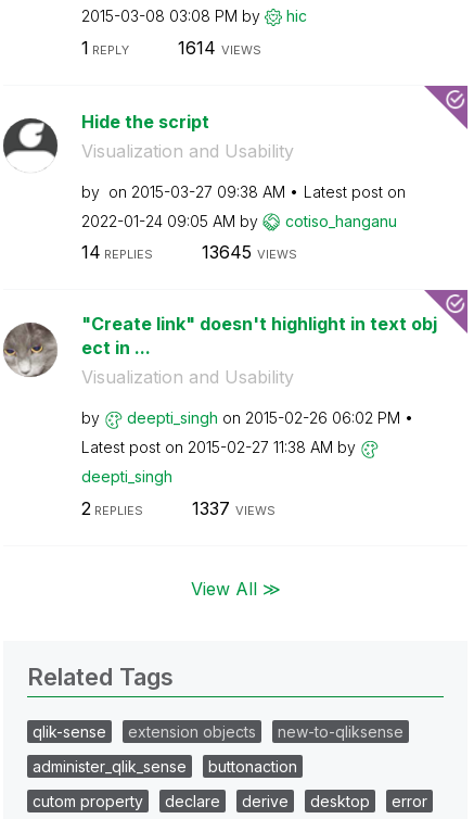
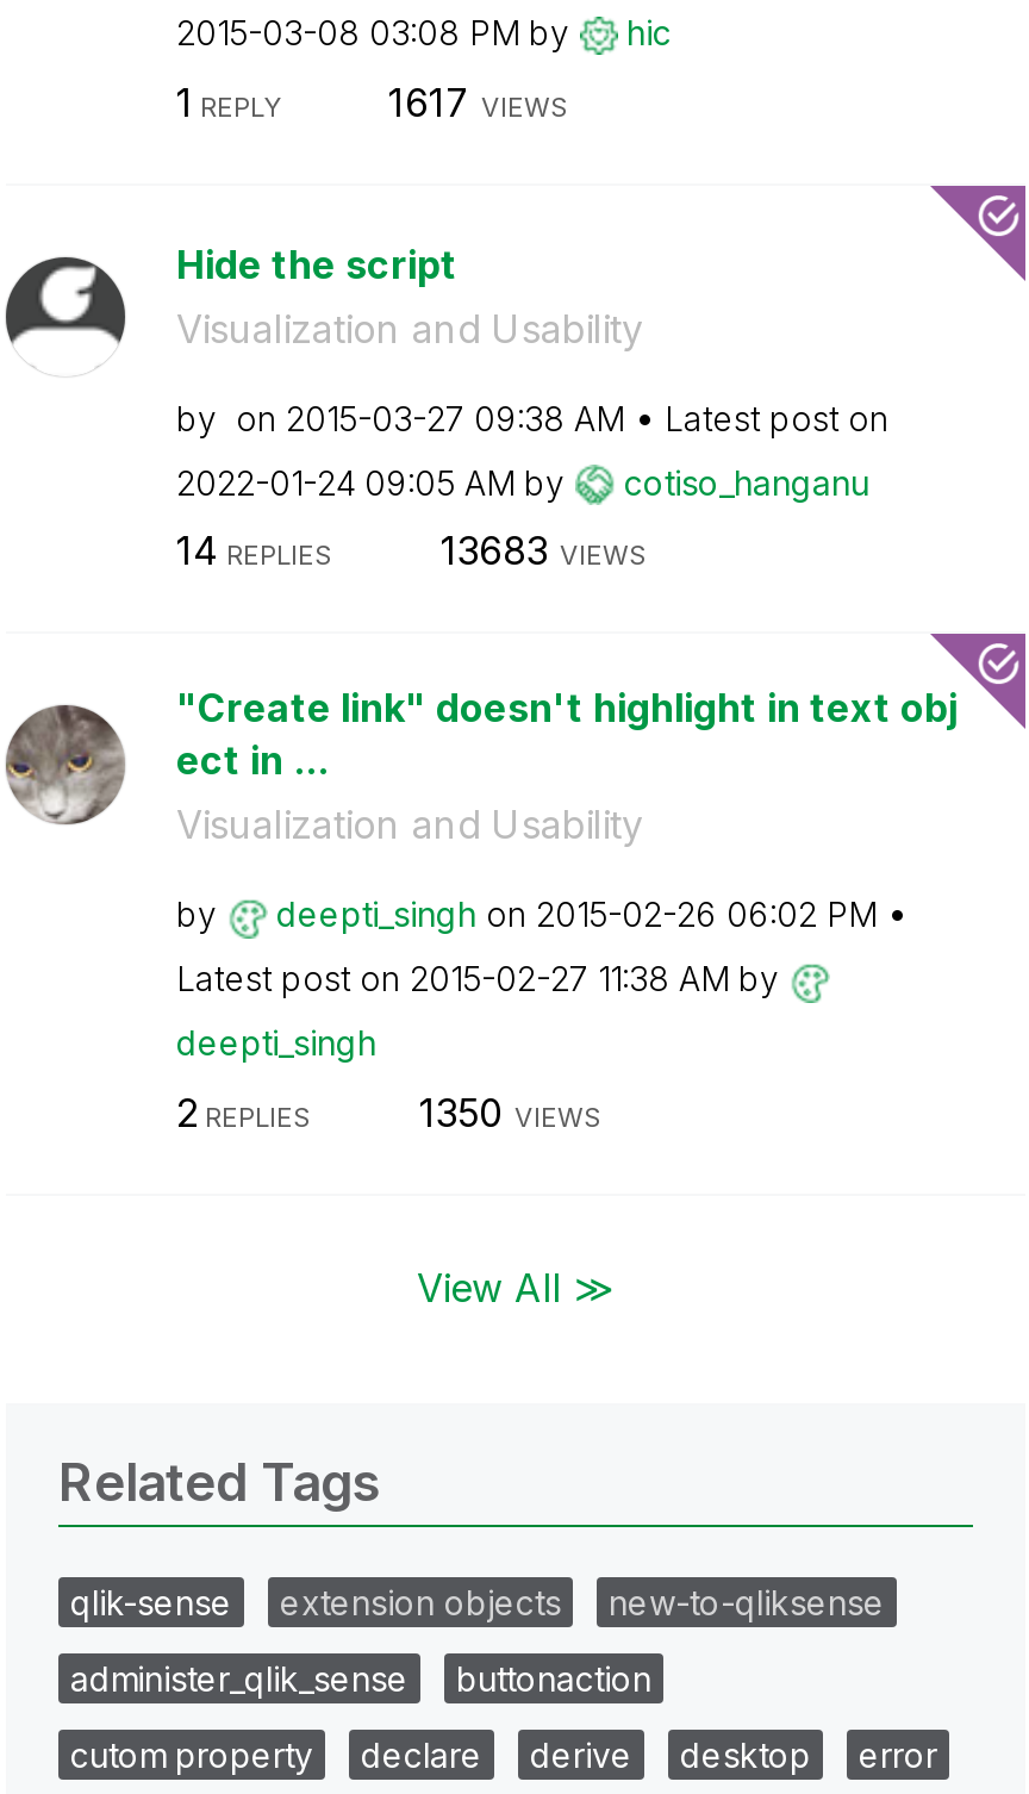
- 1614 VIEWS
+ 1617 VIEWS

- 13645 VIEWS
+ 13683 VIEWS

- 1337 VIEWS
+ 1350 VIEWS
